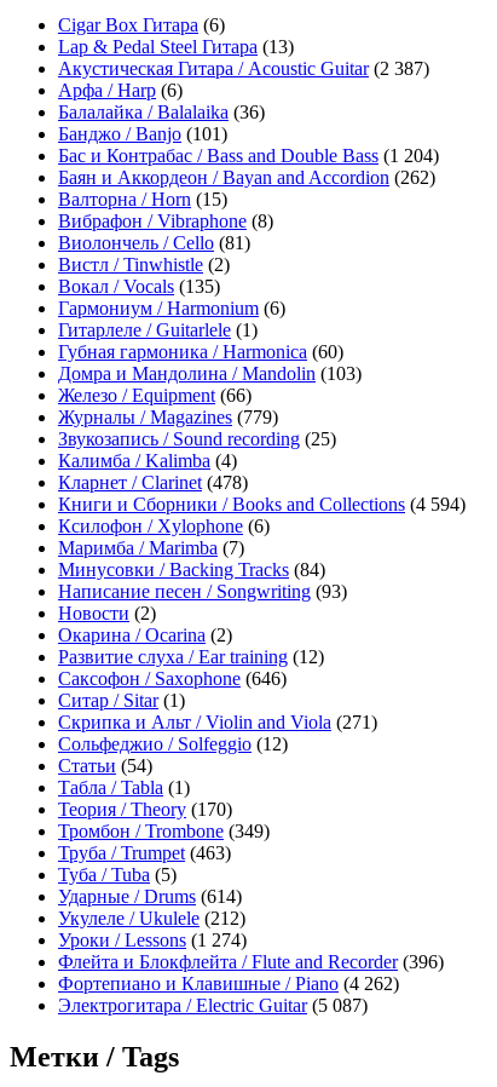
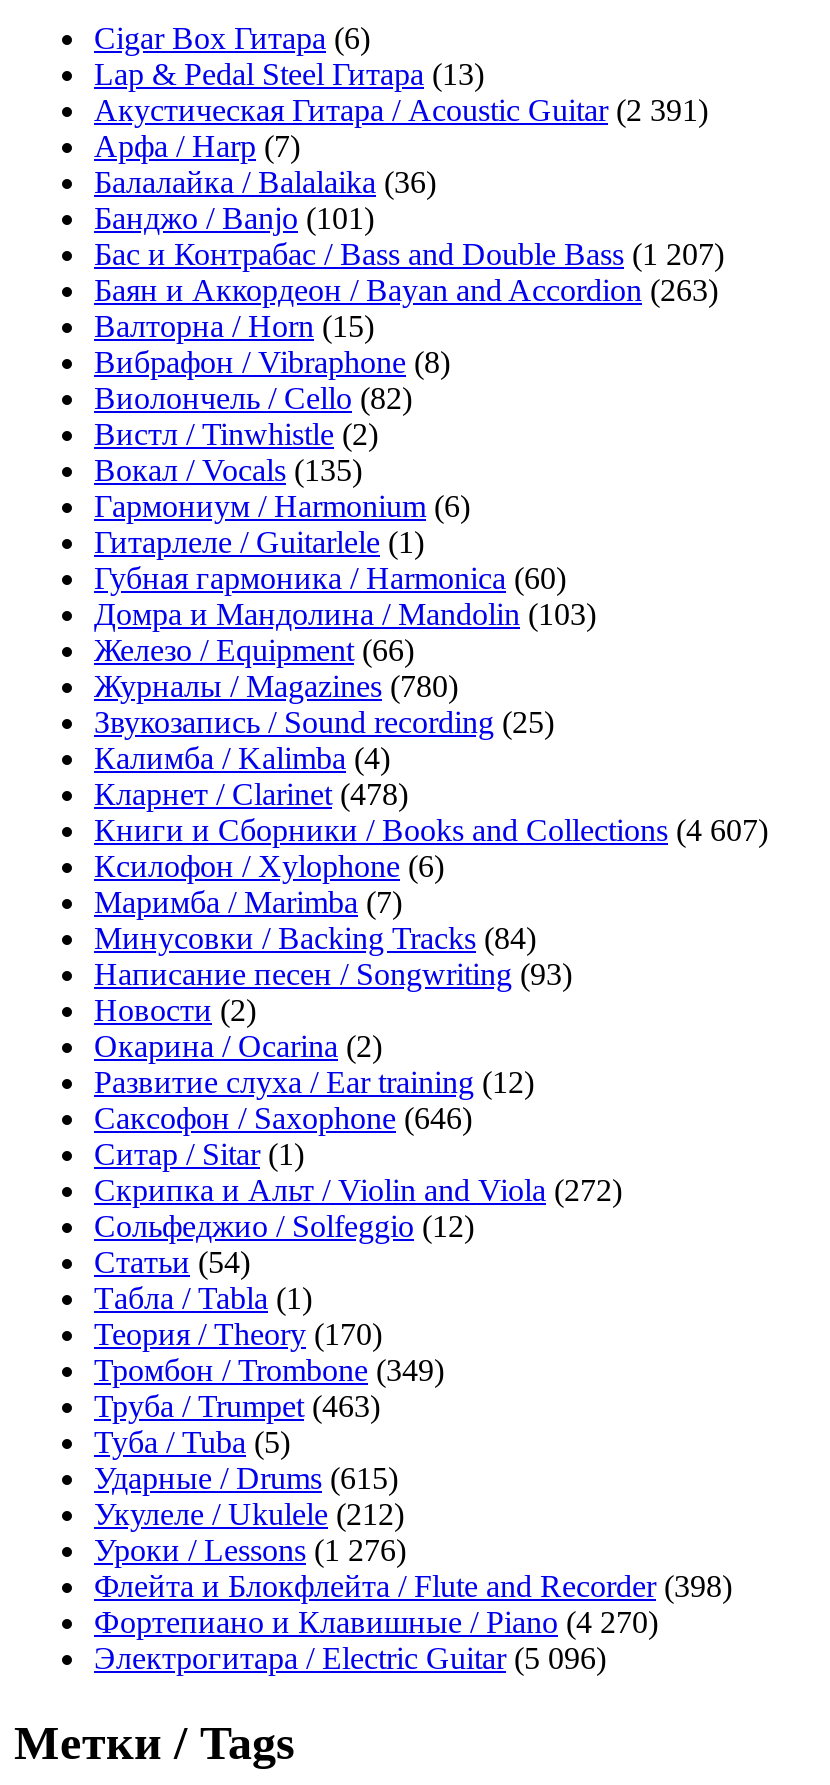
- Акустическая Гитара / Acoustic Guitar (2 387)
+ Акустическая Гитара / Acoustic Guitar (2 391)

- Арфа / Harp (6)
+ Арфа / Harp (7)

- Бас и Контрабас / Bass and Double Bass (1 204)
+ Бас и Контрабас / Bass and Double Bass (1 207)

- Баян и Аккордеон / Bayan and Accordion (262)
+ Баян и Аккордеон / Bayan and Accordion (263)

- Виолончель / Cello (81)
+ Виолончель / Cello (82)

- Журналы / Magazines (779)
+ Журналы / Magazines (780)

- Книги и Сборники / Books and Collections (4 594)
+ Книги и Сборники / Books and Collections (4 607)

- Скрипка и Альт / Violin and Viola (271)
+ Скрипка и Альт / Violin and Viola (272)

- Ударные / Drums (614)
+ Ударные / Drums (615)

- Уроки / Lessons (1 274)
+ Уроки / Lessons (1 276)

- Флейта и Блокфлейта / Flute and Recorder (396)
+ Флейта и Блокфлейта / Flute and Recorder (398)

- Фортепиано и Клавишные / Piano (4 262)
+ Фортепиано и Клавишные / Piano (4 270)

- Электрогитара / Electric Guitar (5 087)
+ Электрогитара / Electric Guitar (5 096)
